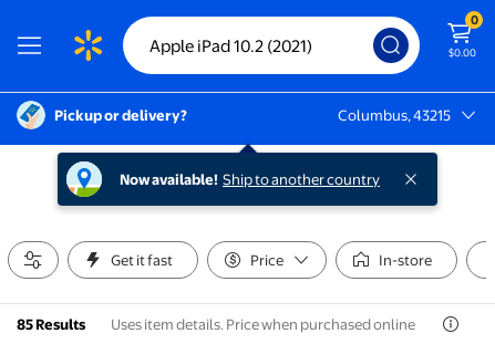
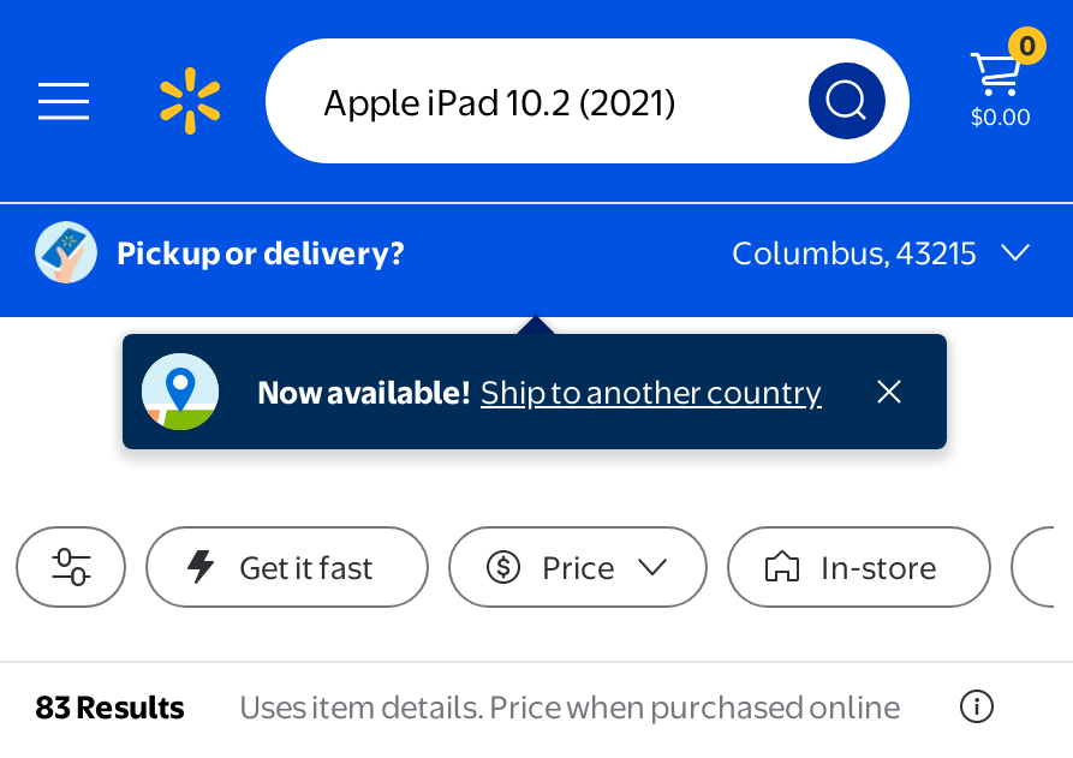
- 85 Results Uses item details. Price when purchased online
+ 83 Results Uses item details. Price when purchased online
